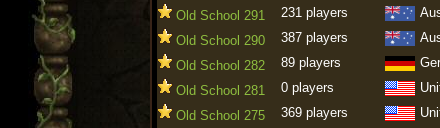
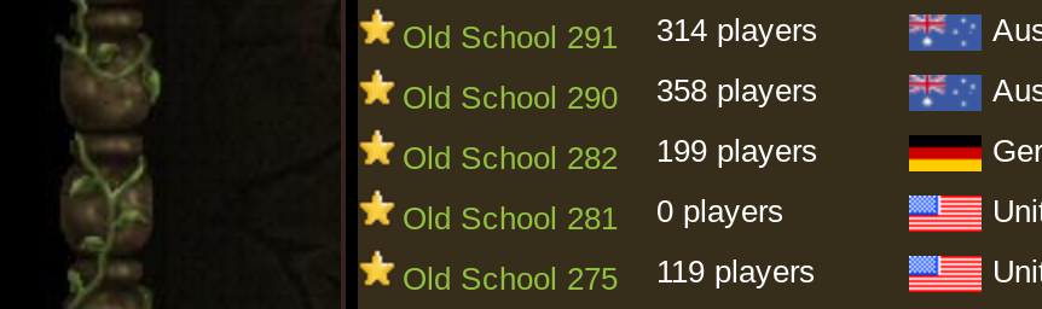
- Old School 291 231 players
+ Old School 291 314 players

- Old School 290 387 players
+ Old School 290 358 players

- Old School 282 89 players
+ Old School 282 199 players

- Old School 275 369 players
+ Old School 275 119 players
